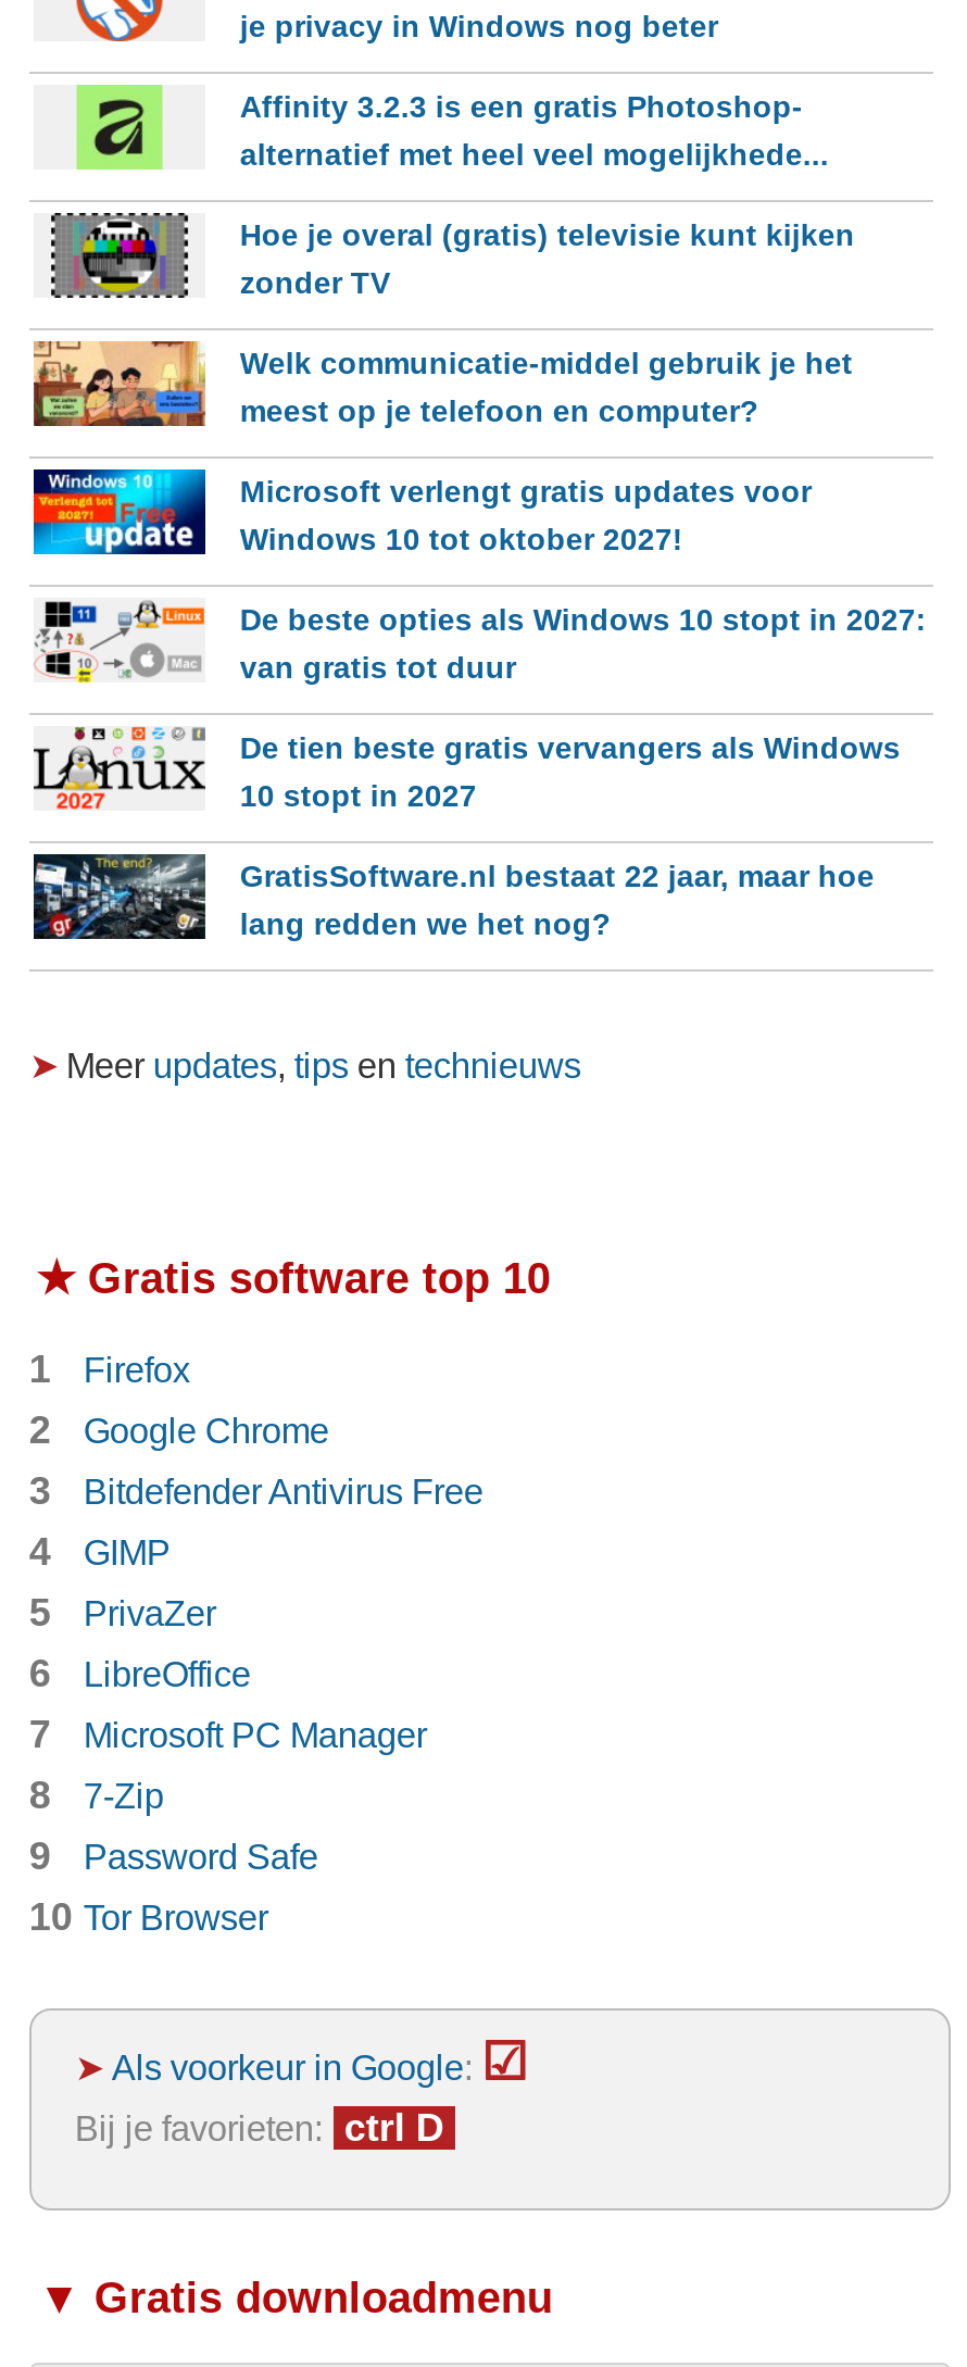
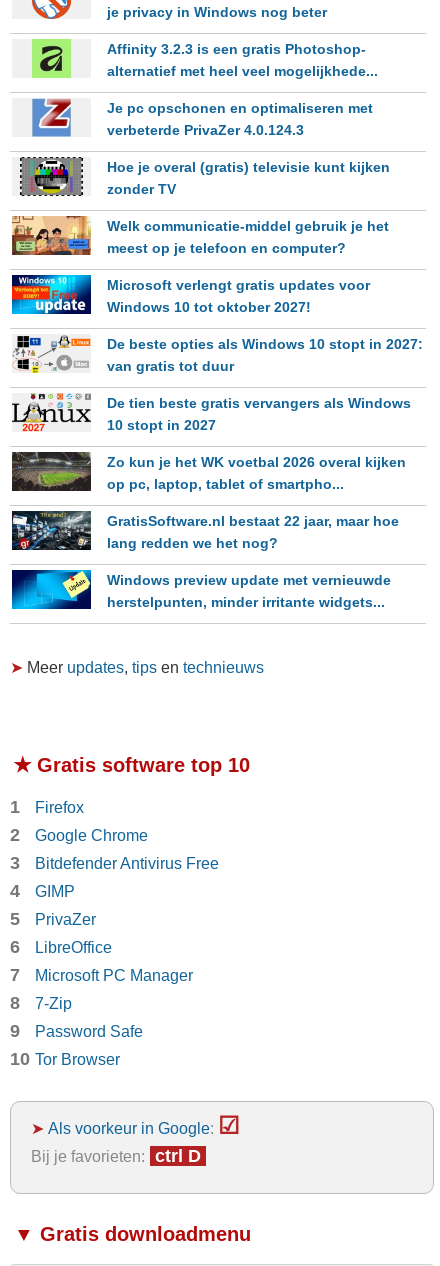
+ [image]
+ Je pc opschonen en optimaliseren met
+ verbeterde PrivaZer 4.0.124.3

+ [image]
+ Zo kun je het WK voetbal 2026 overal kijken
+ op pc, laptop, tablet of smartpho...

+ [image]
+ Windows preview update met vernieuwde
+ herstelpunten, minder irritante widgets...
